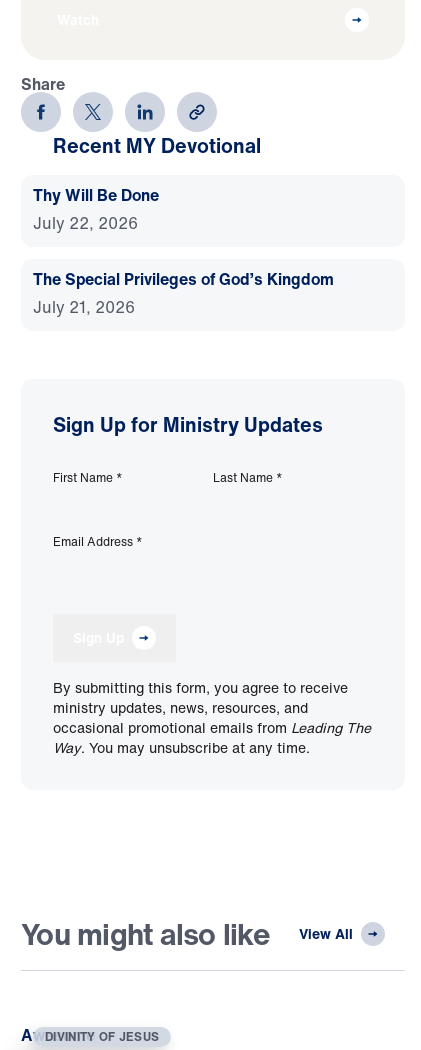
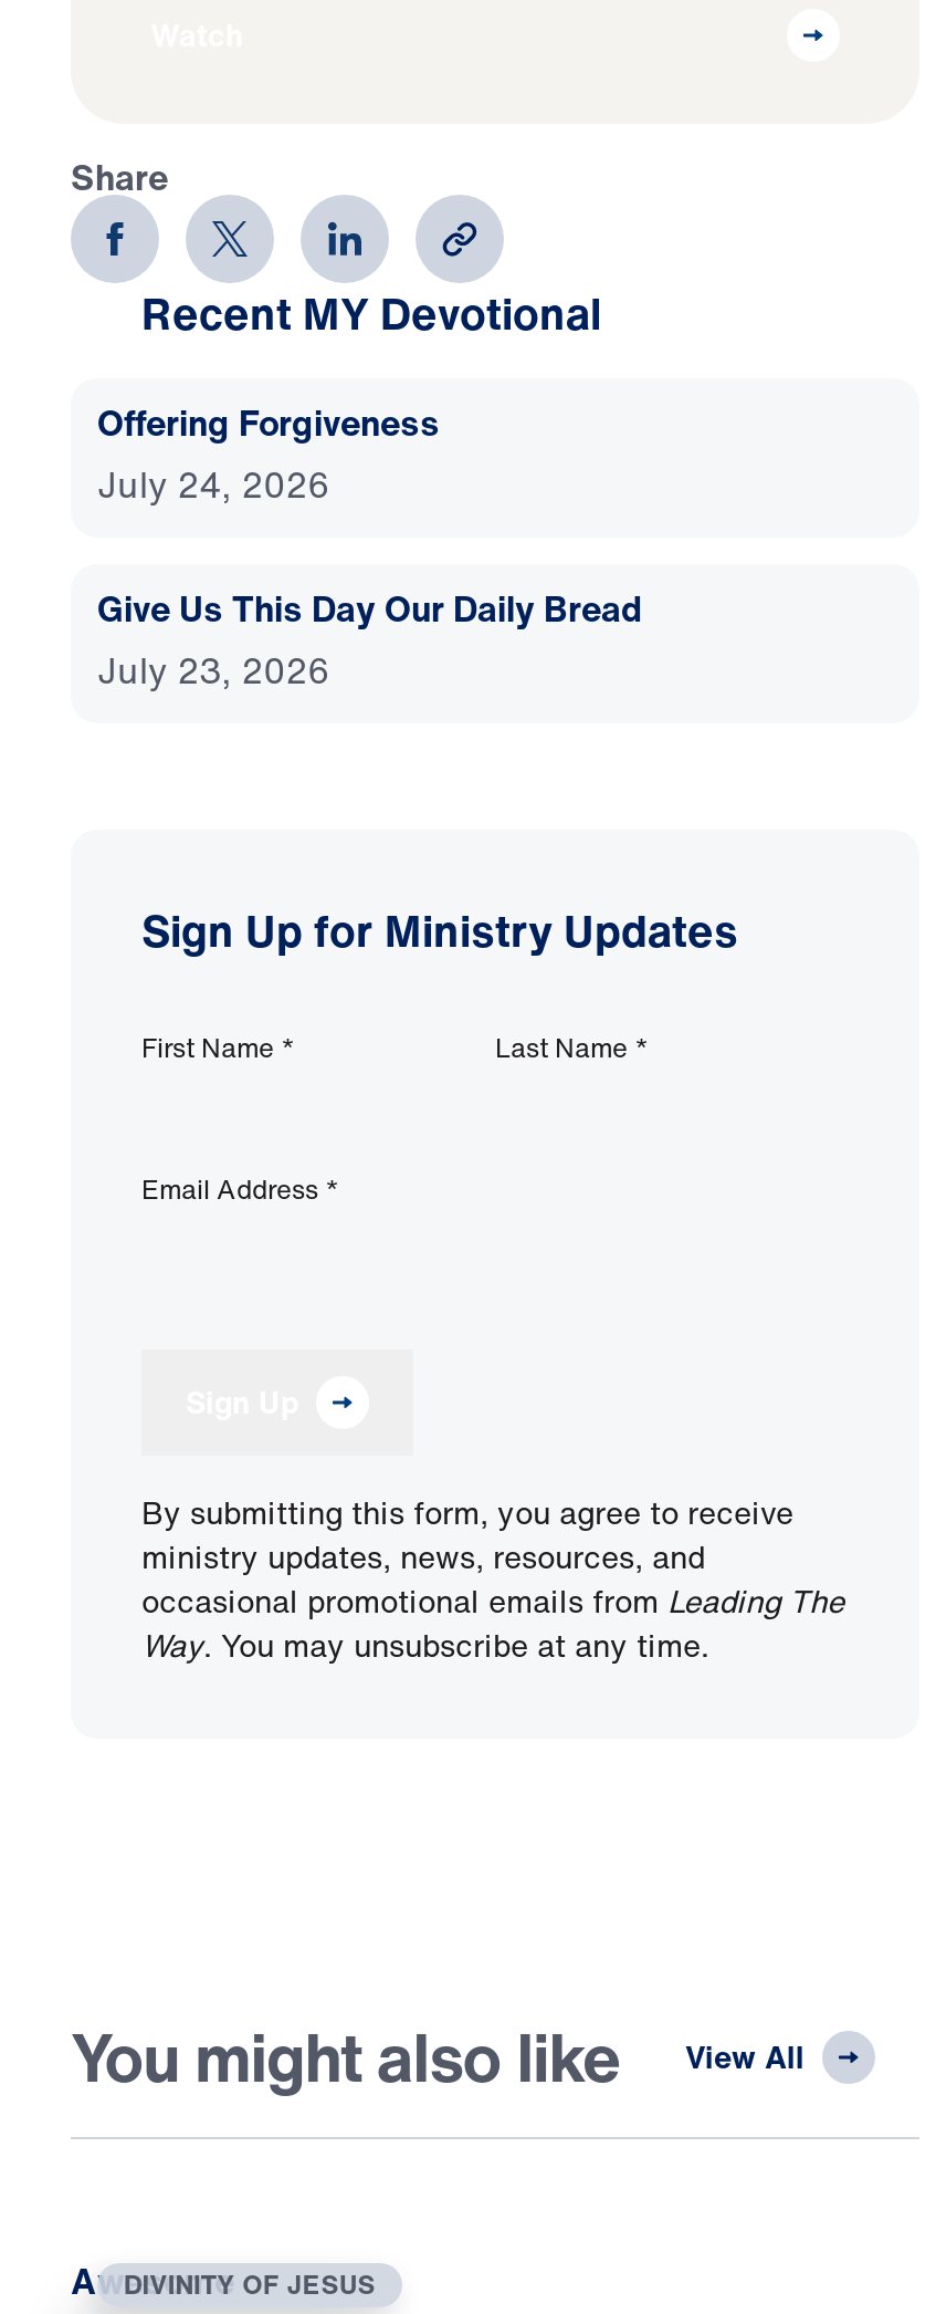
- Thy Will Be Done
- July 22, 2026
+ Offering Forgiveness
+ July 24, 2026

- The Special Privileges of God’s Kingdom
- July 21, 2026
+ Give Us This Day Our Daily Bread
+ July 23, 2026
